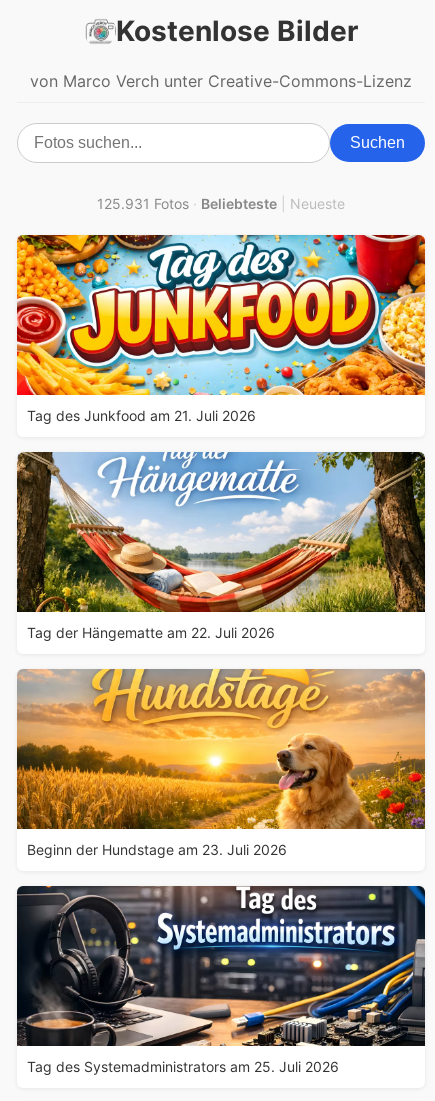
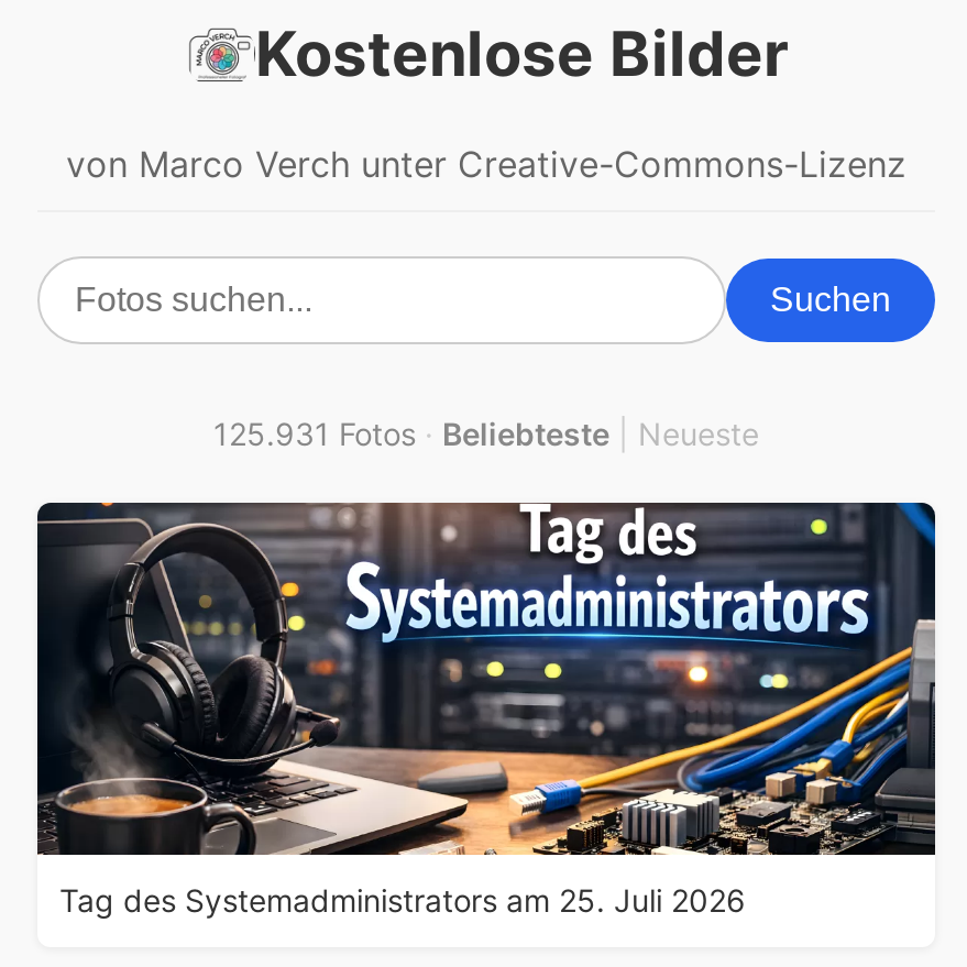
- [image]
- Tag des Junkfood am 21. Juli 2026

- [image]
- Tag der Hängematte am 22. Juli 2026

- [image]
- Beginn der Hundstage am 23. Juli 2026
